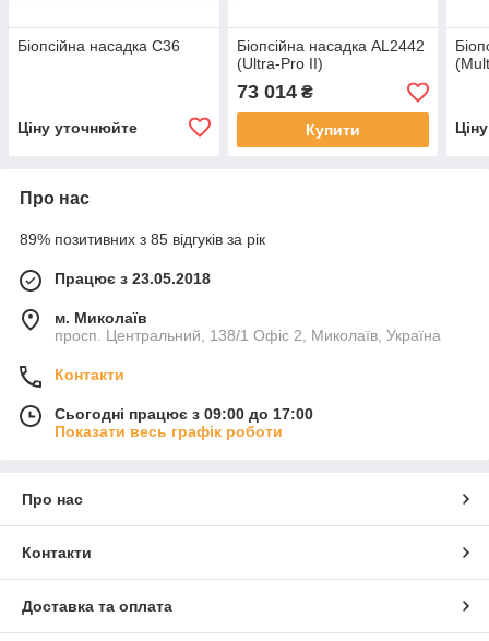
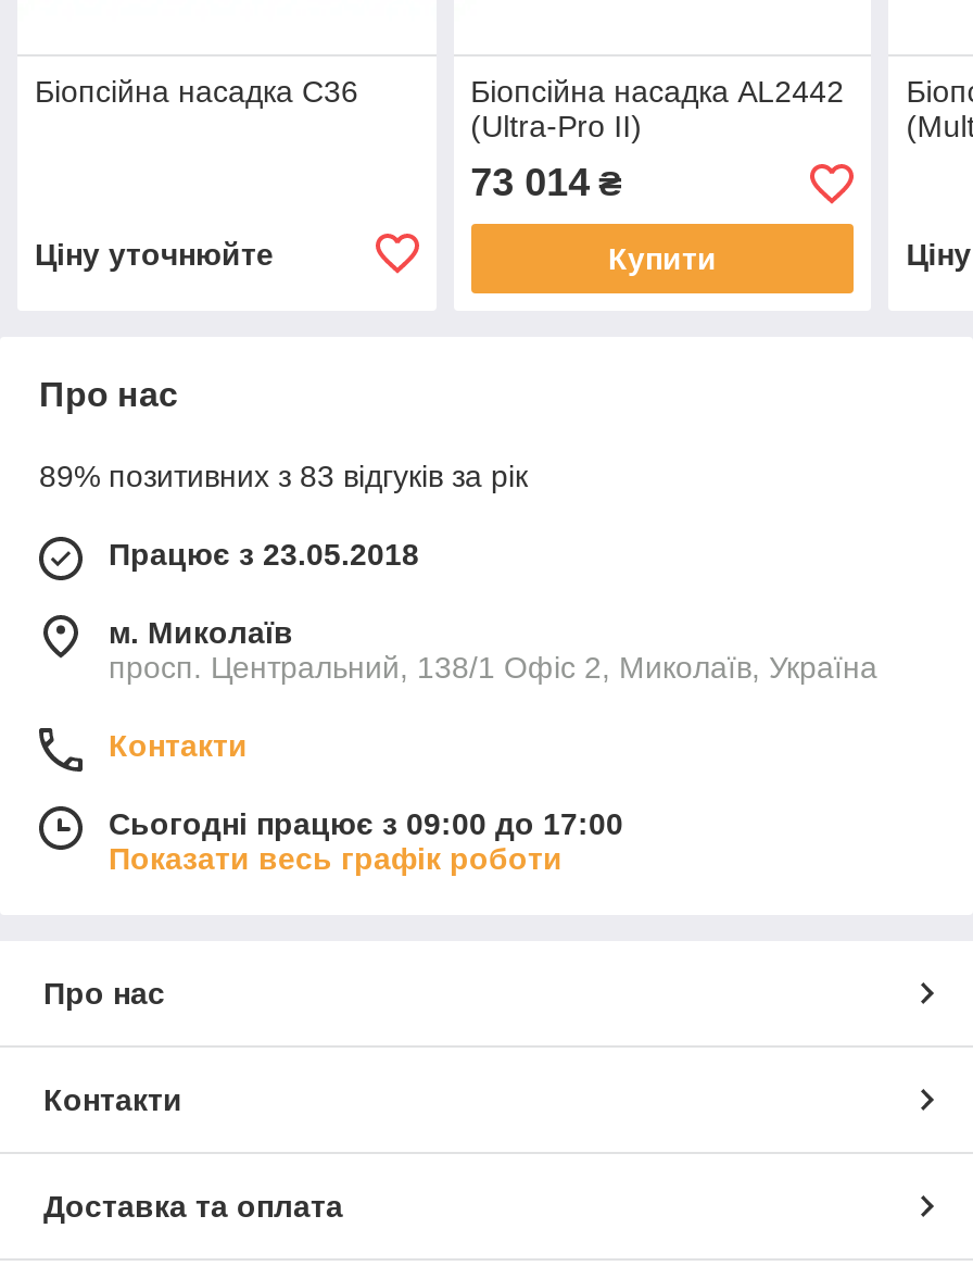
- 89% позитивних з 85 відгуків за рік
+ 89% позитивних з 83 відгуків за рік
